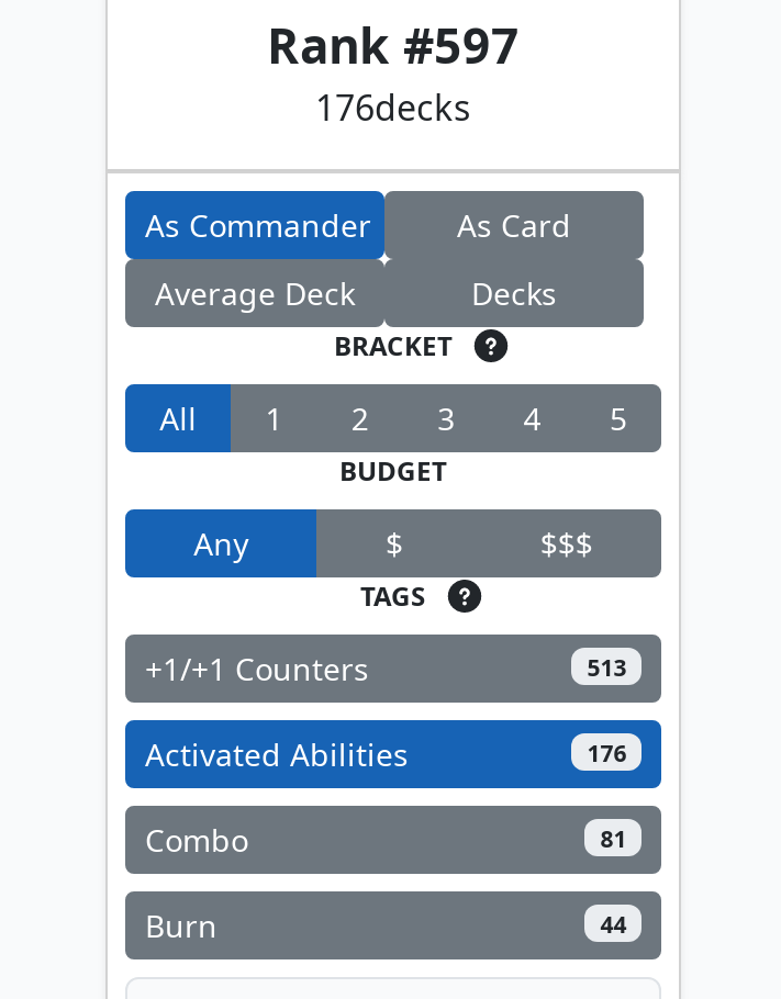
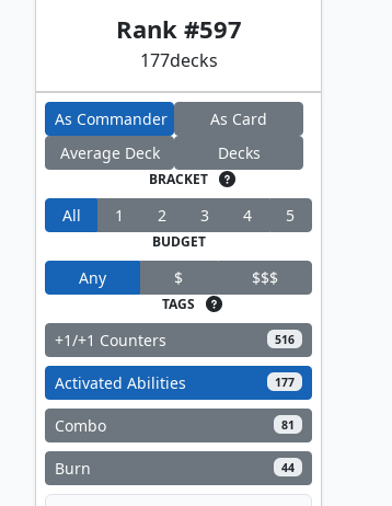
- 176decks
+ 177decks

- 513
+ 516

- 176
+ 177
